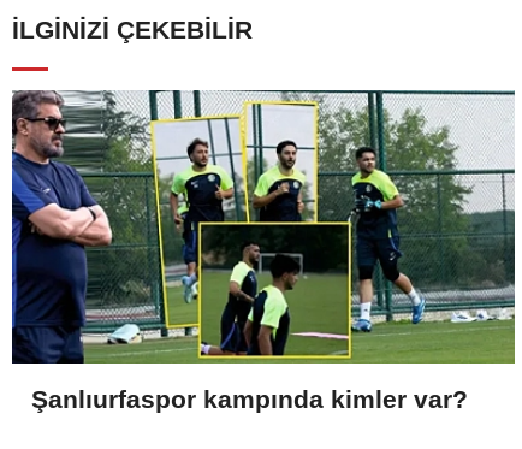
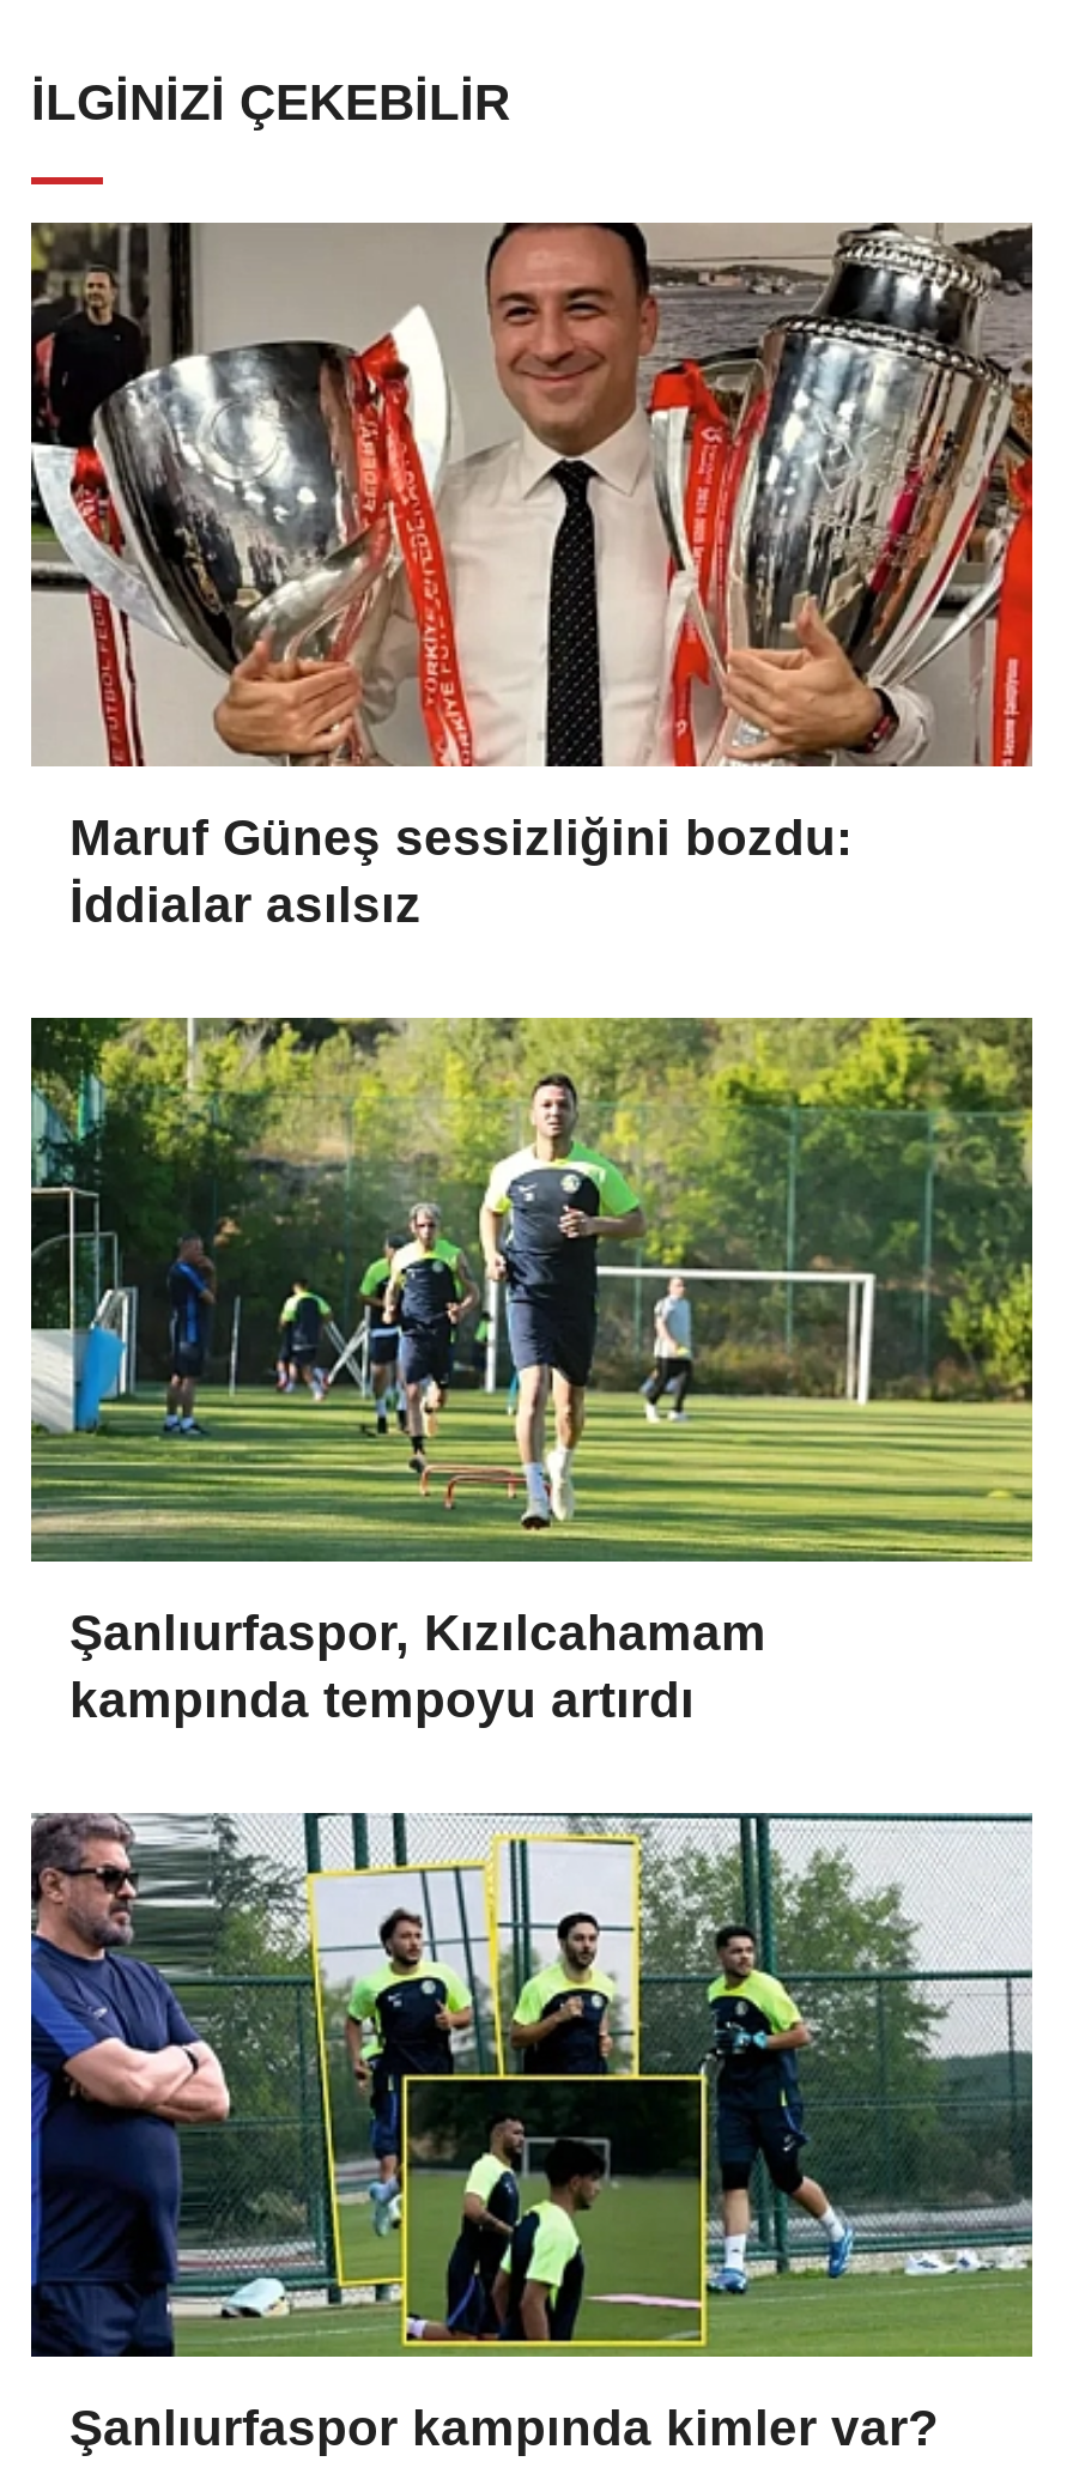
+ [image]
+ Maruf Güneş sessizliğini bozdu:
+ İddialar asılsız

+ [image]
+ Şanlıurfaspor, Kızılcahamam
+ kampında tempoyu artırdı
